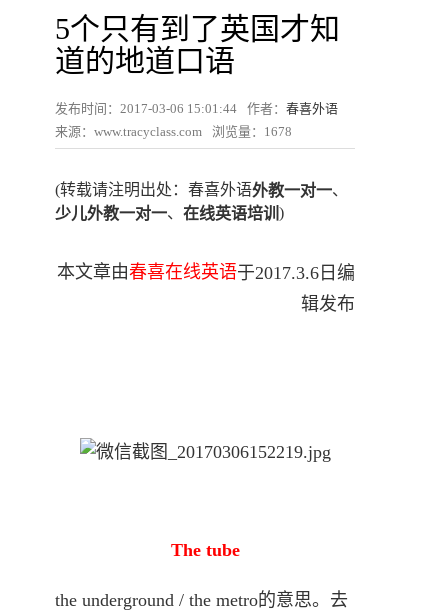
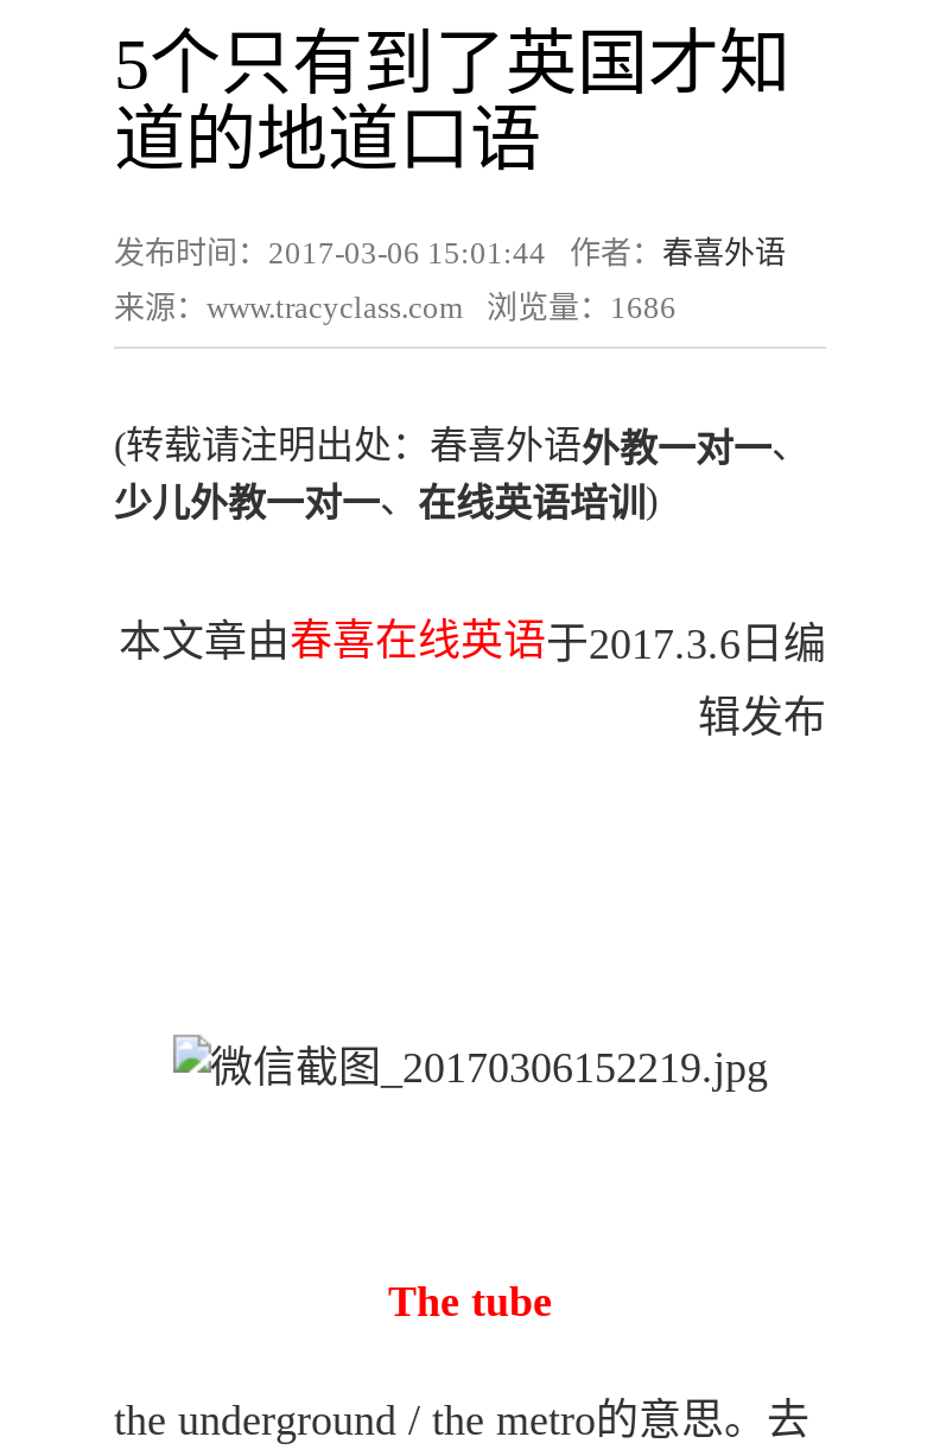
- 来源：www.tracyclass.com 浏览量：1678
+ 来源：www.tracyclass.com 浏览量：1686
